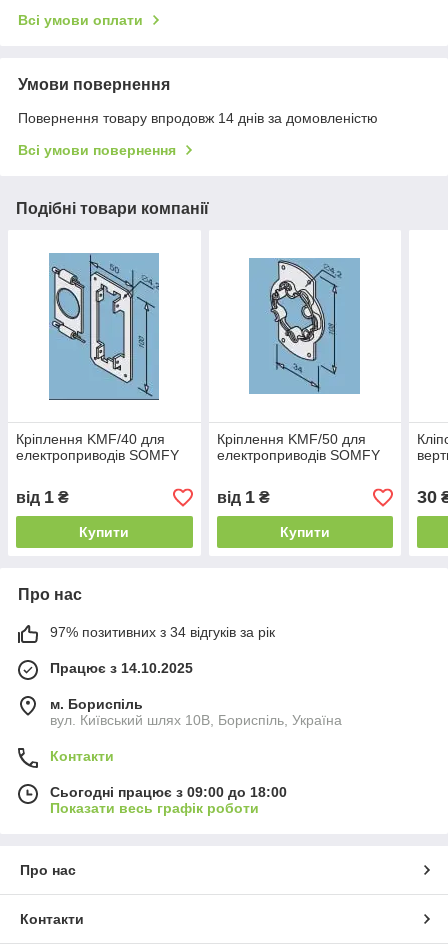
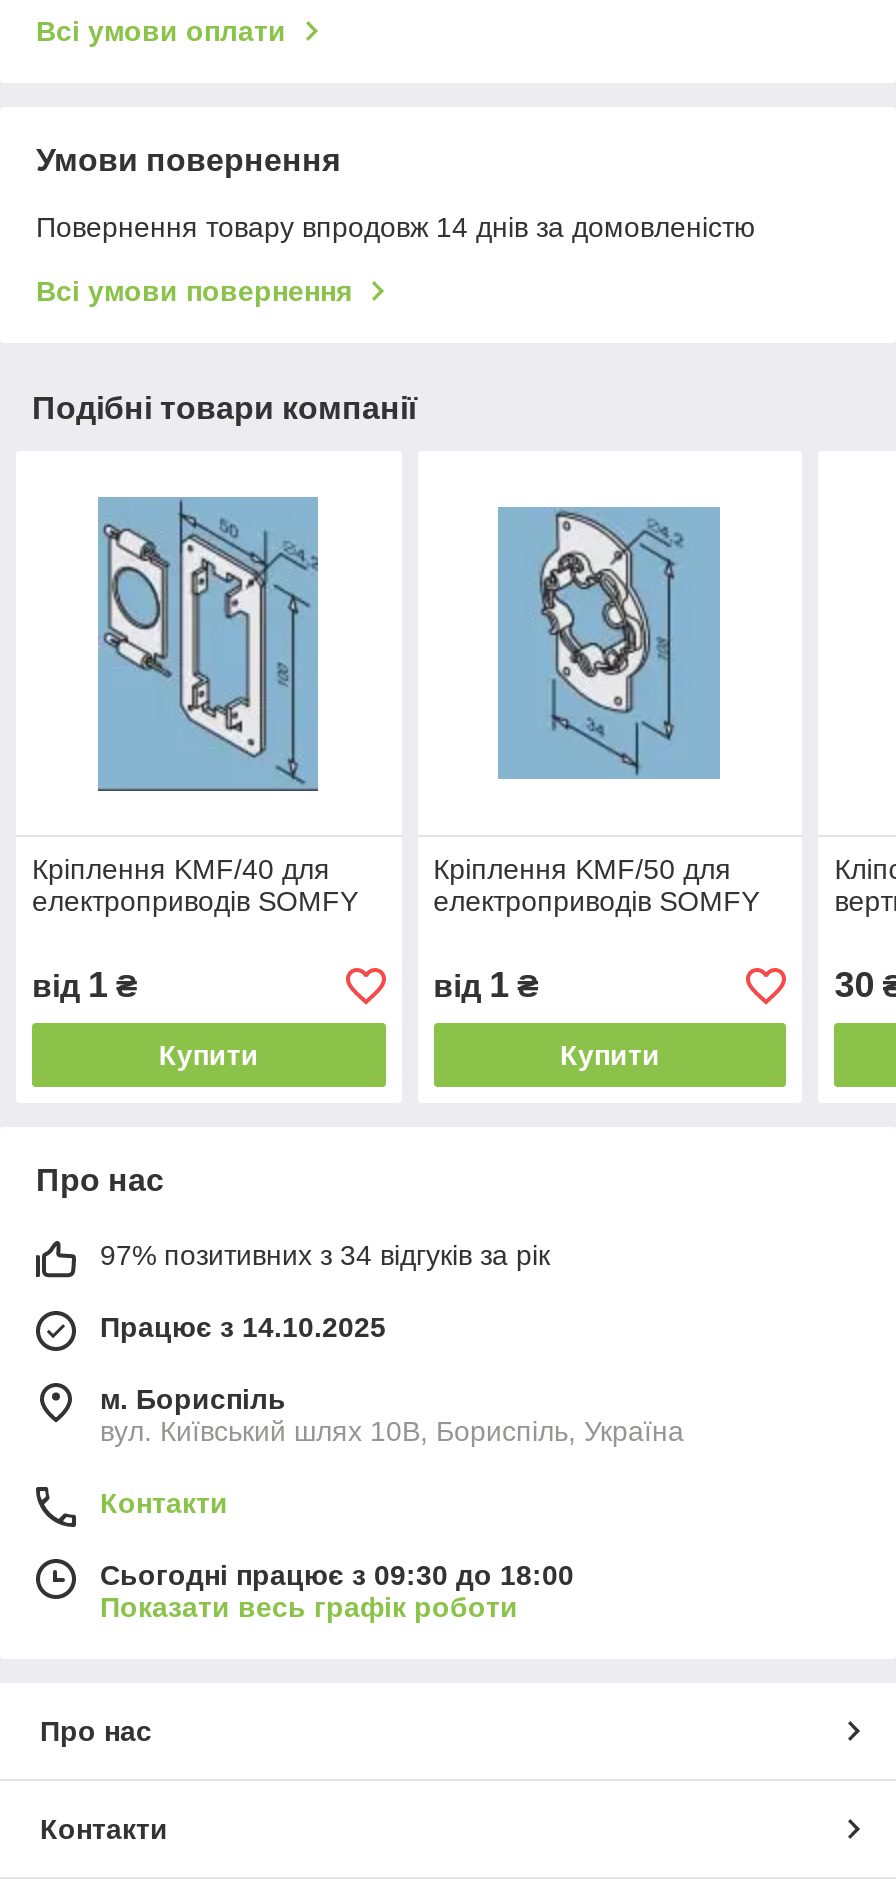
- Сьогодні працює з 09:00 до 18:00
+ Сьогодні працює з 09:30 до 18:00
